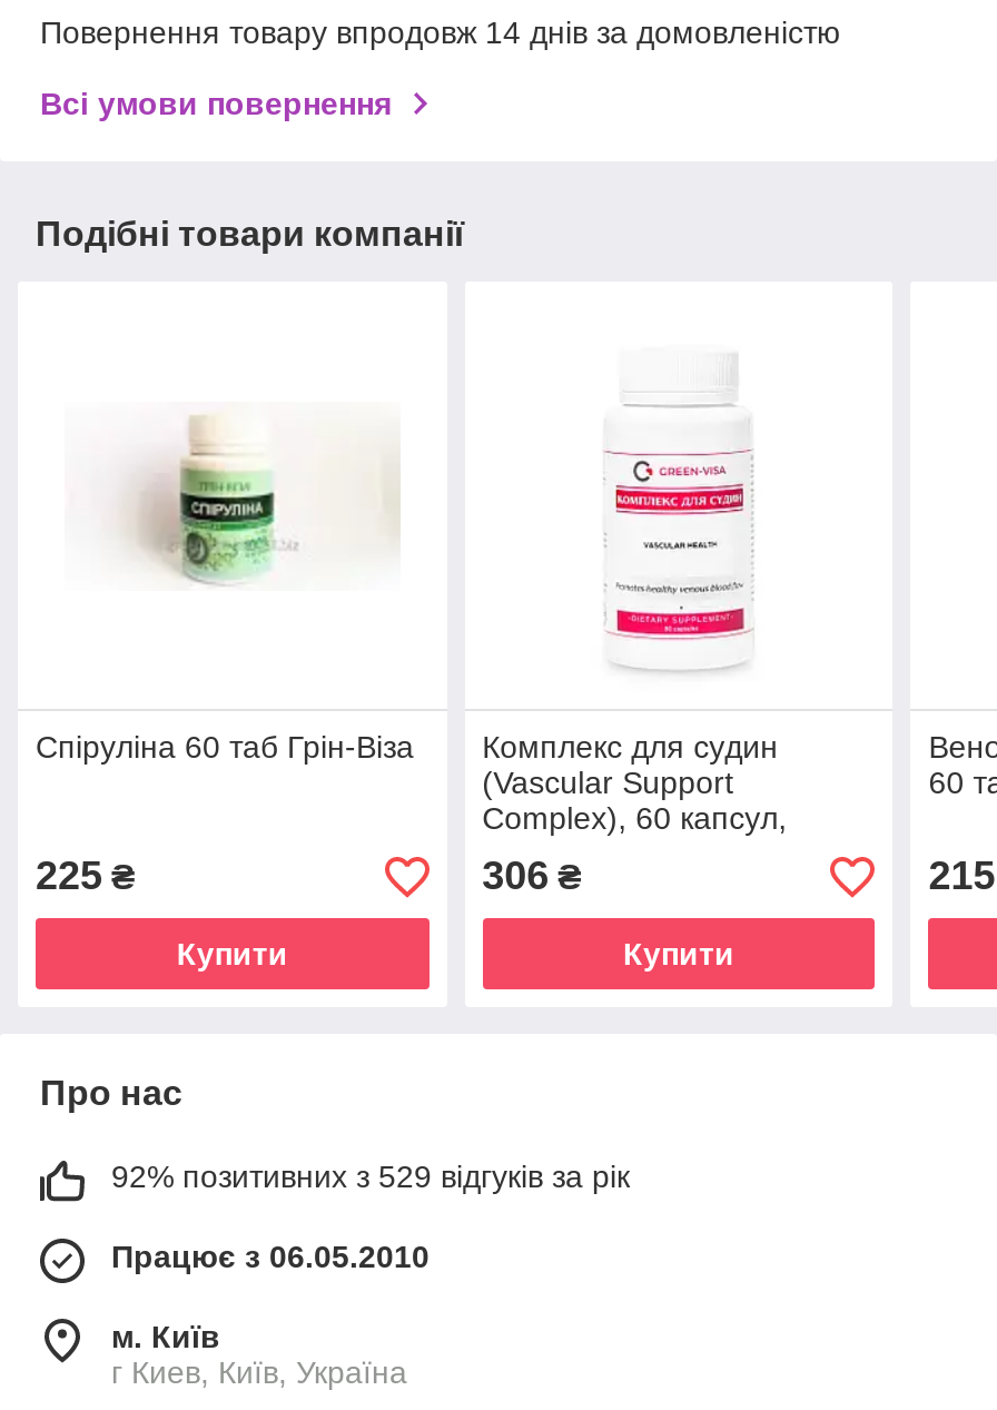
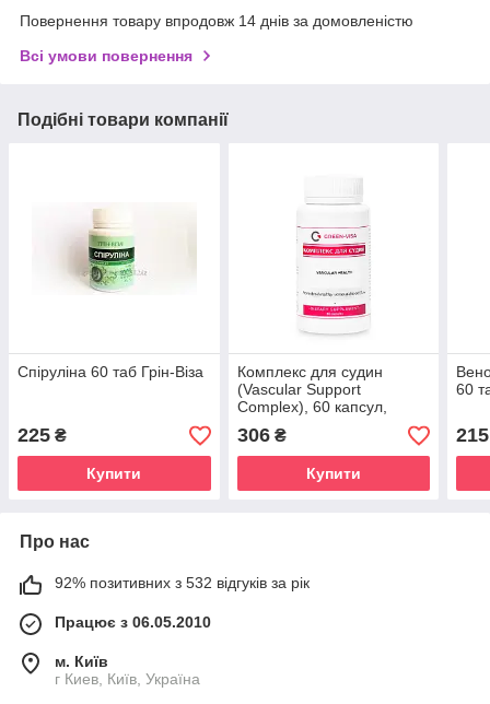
- 92% позитивних з 529 відгуків за рік
+ 92% позитивних з 532 відгуків за рік
